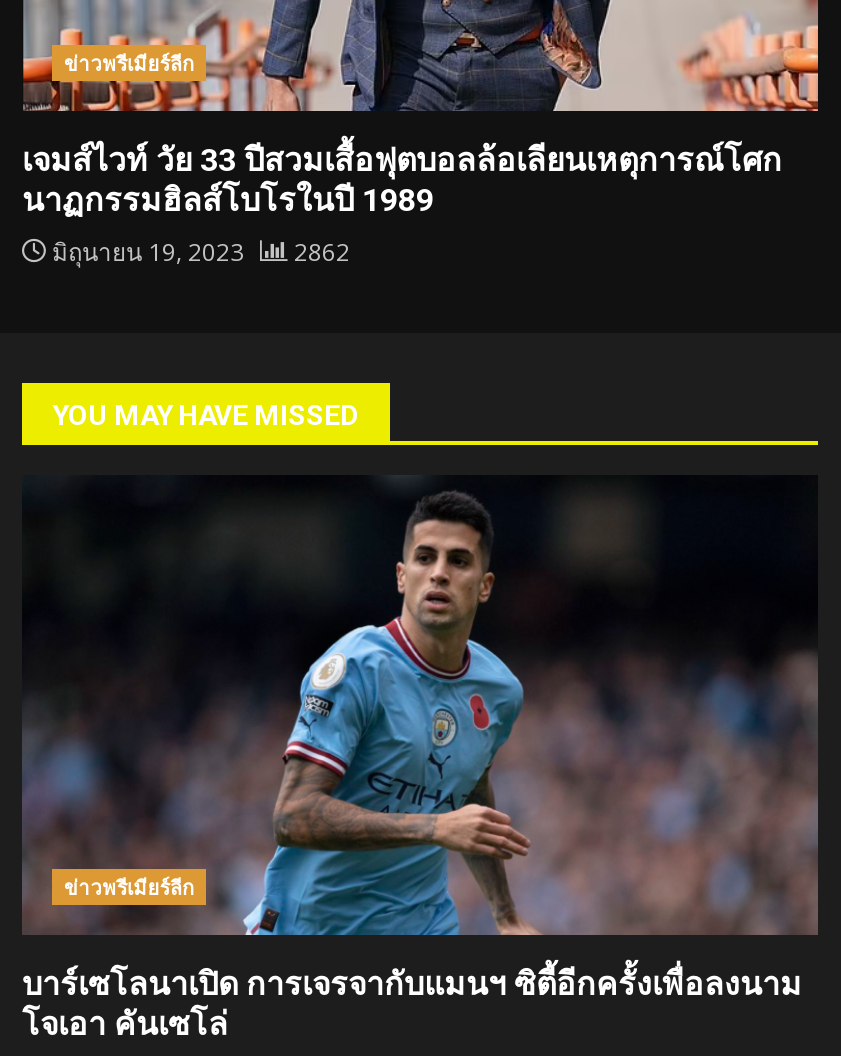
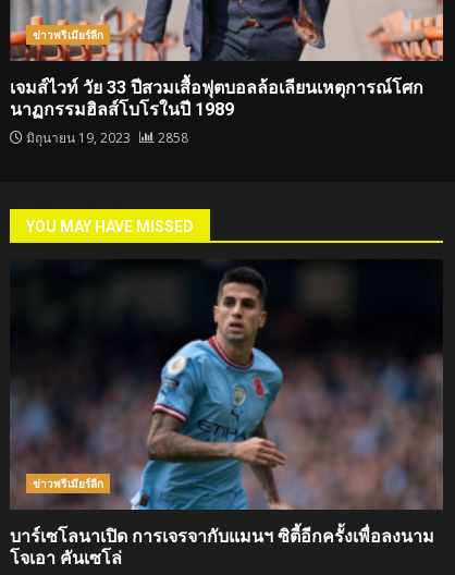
- มิถุนายน 19, 2023 2862
+ มิถุนายน 19, 2023 2858
